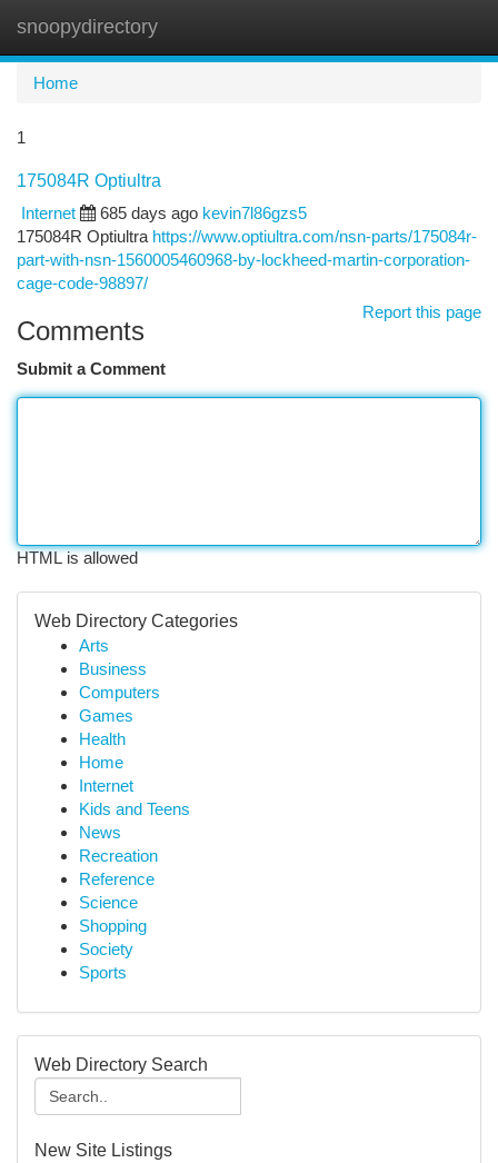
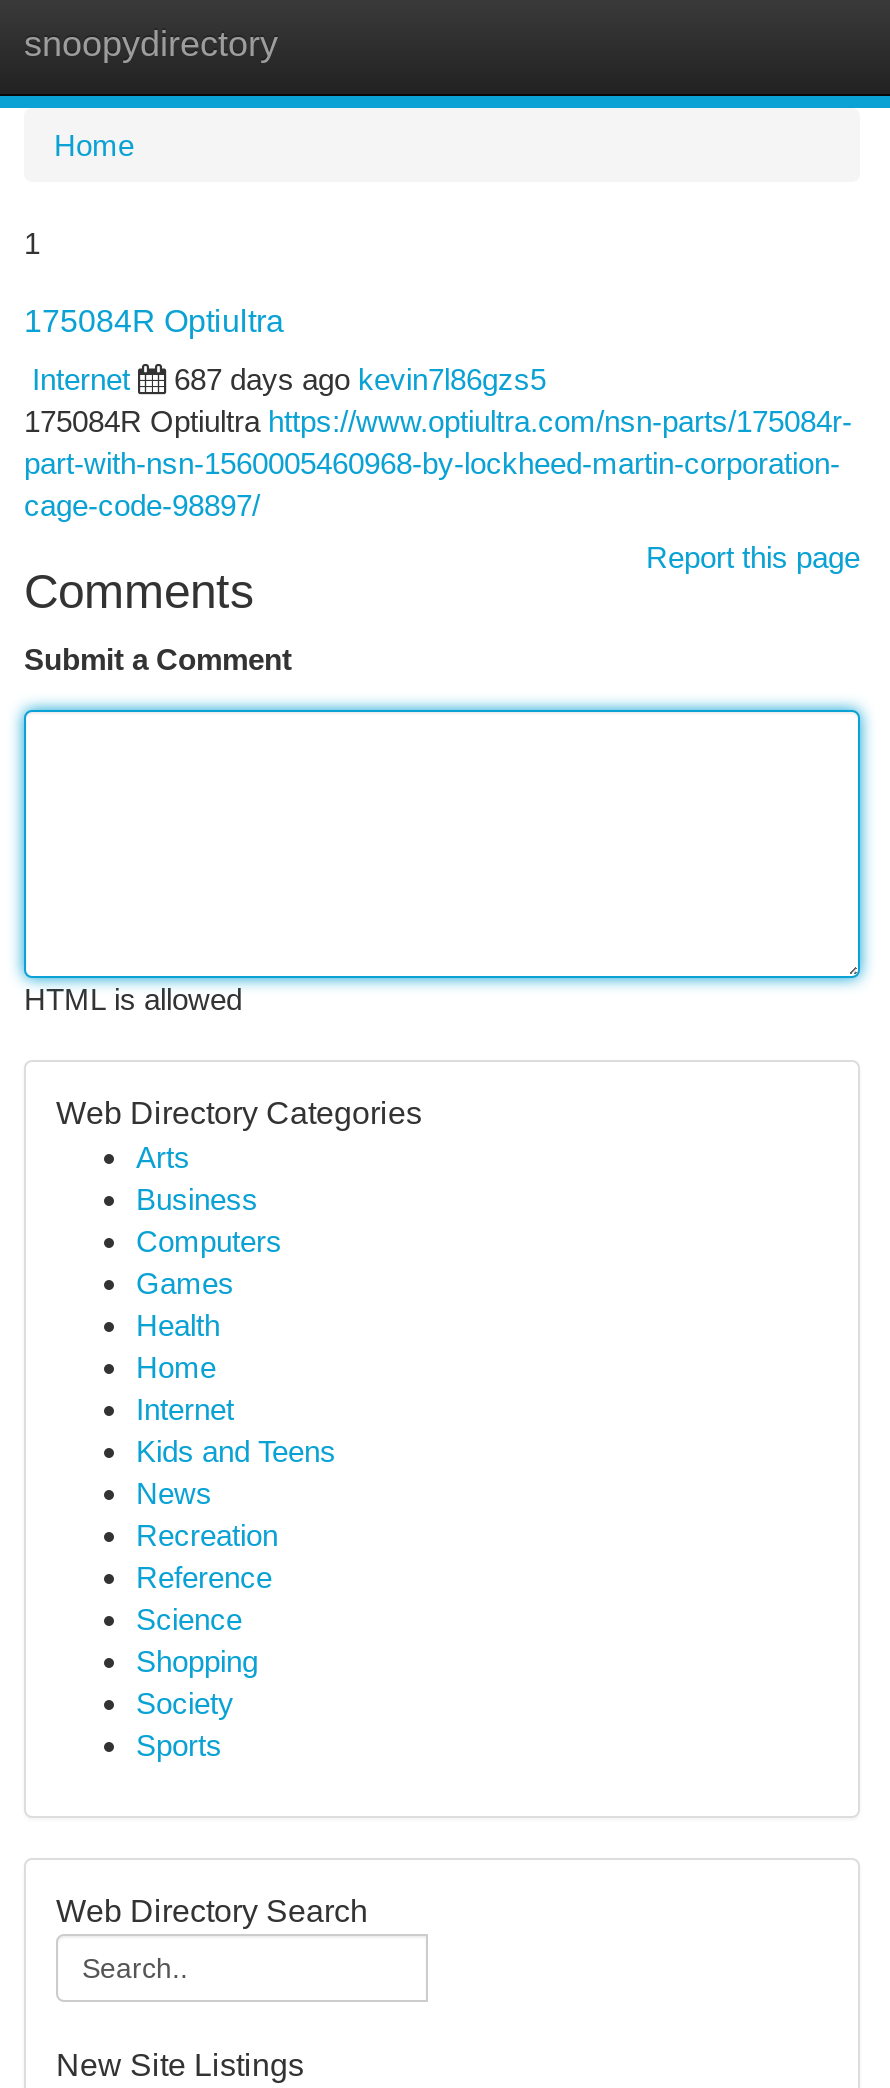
- 685 days ago kevin7l86gzs5
+ 687 days ago kevin7l86gzs5
